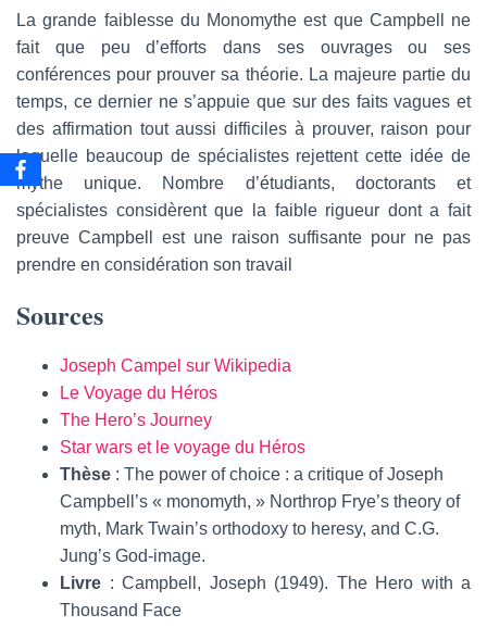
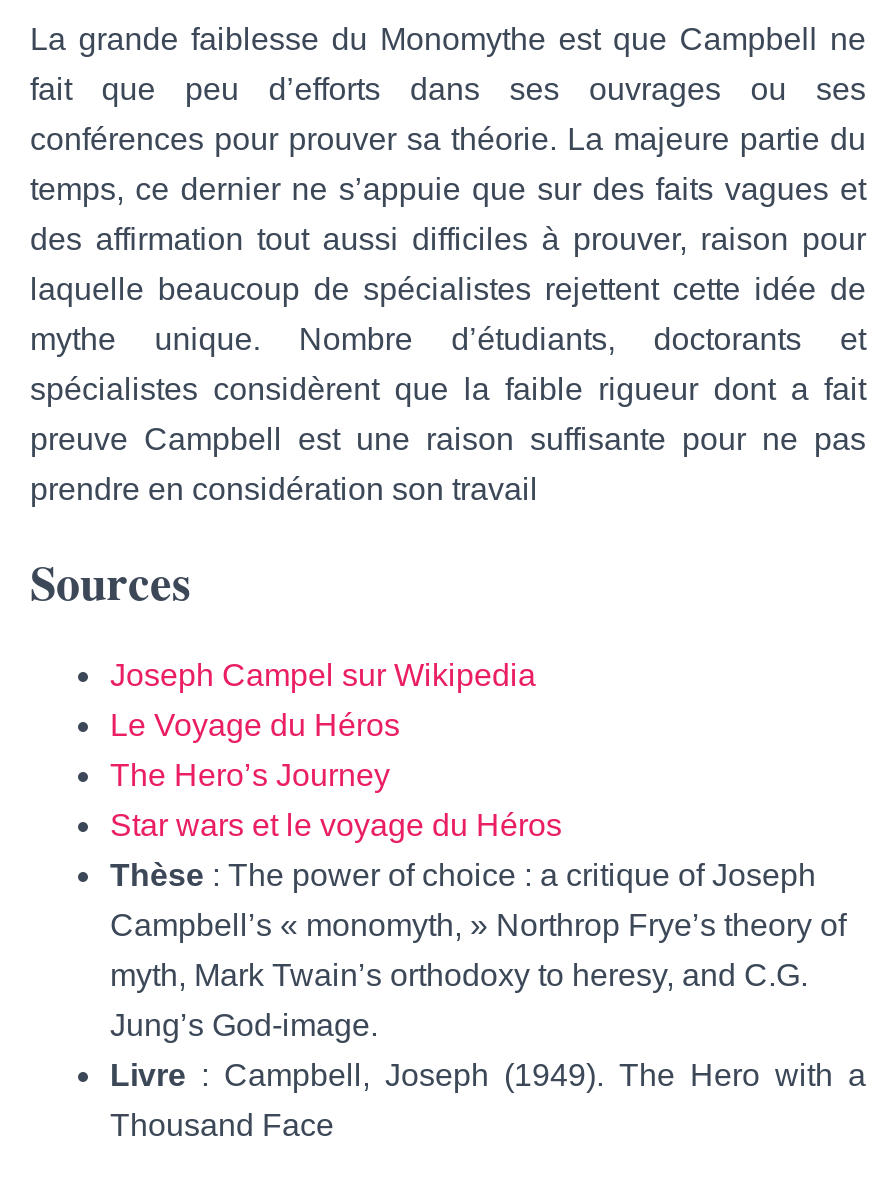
- [image]
+ [image]
